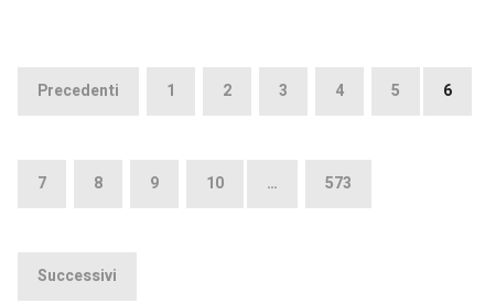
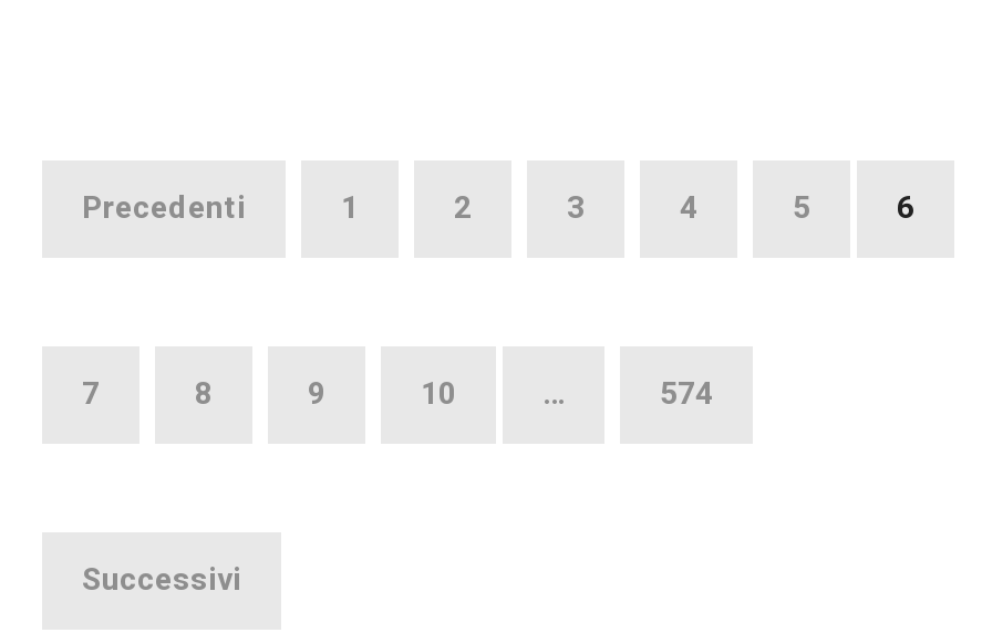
- 573
+ 574
